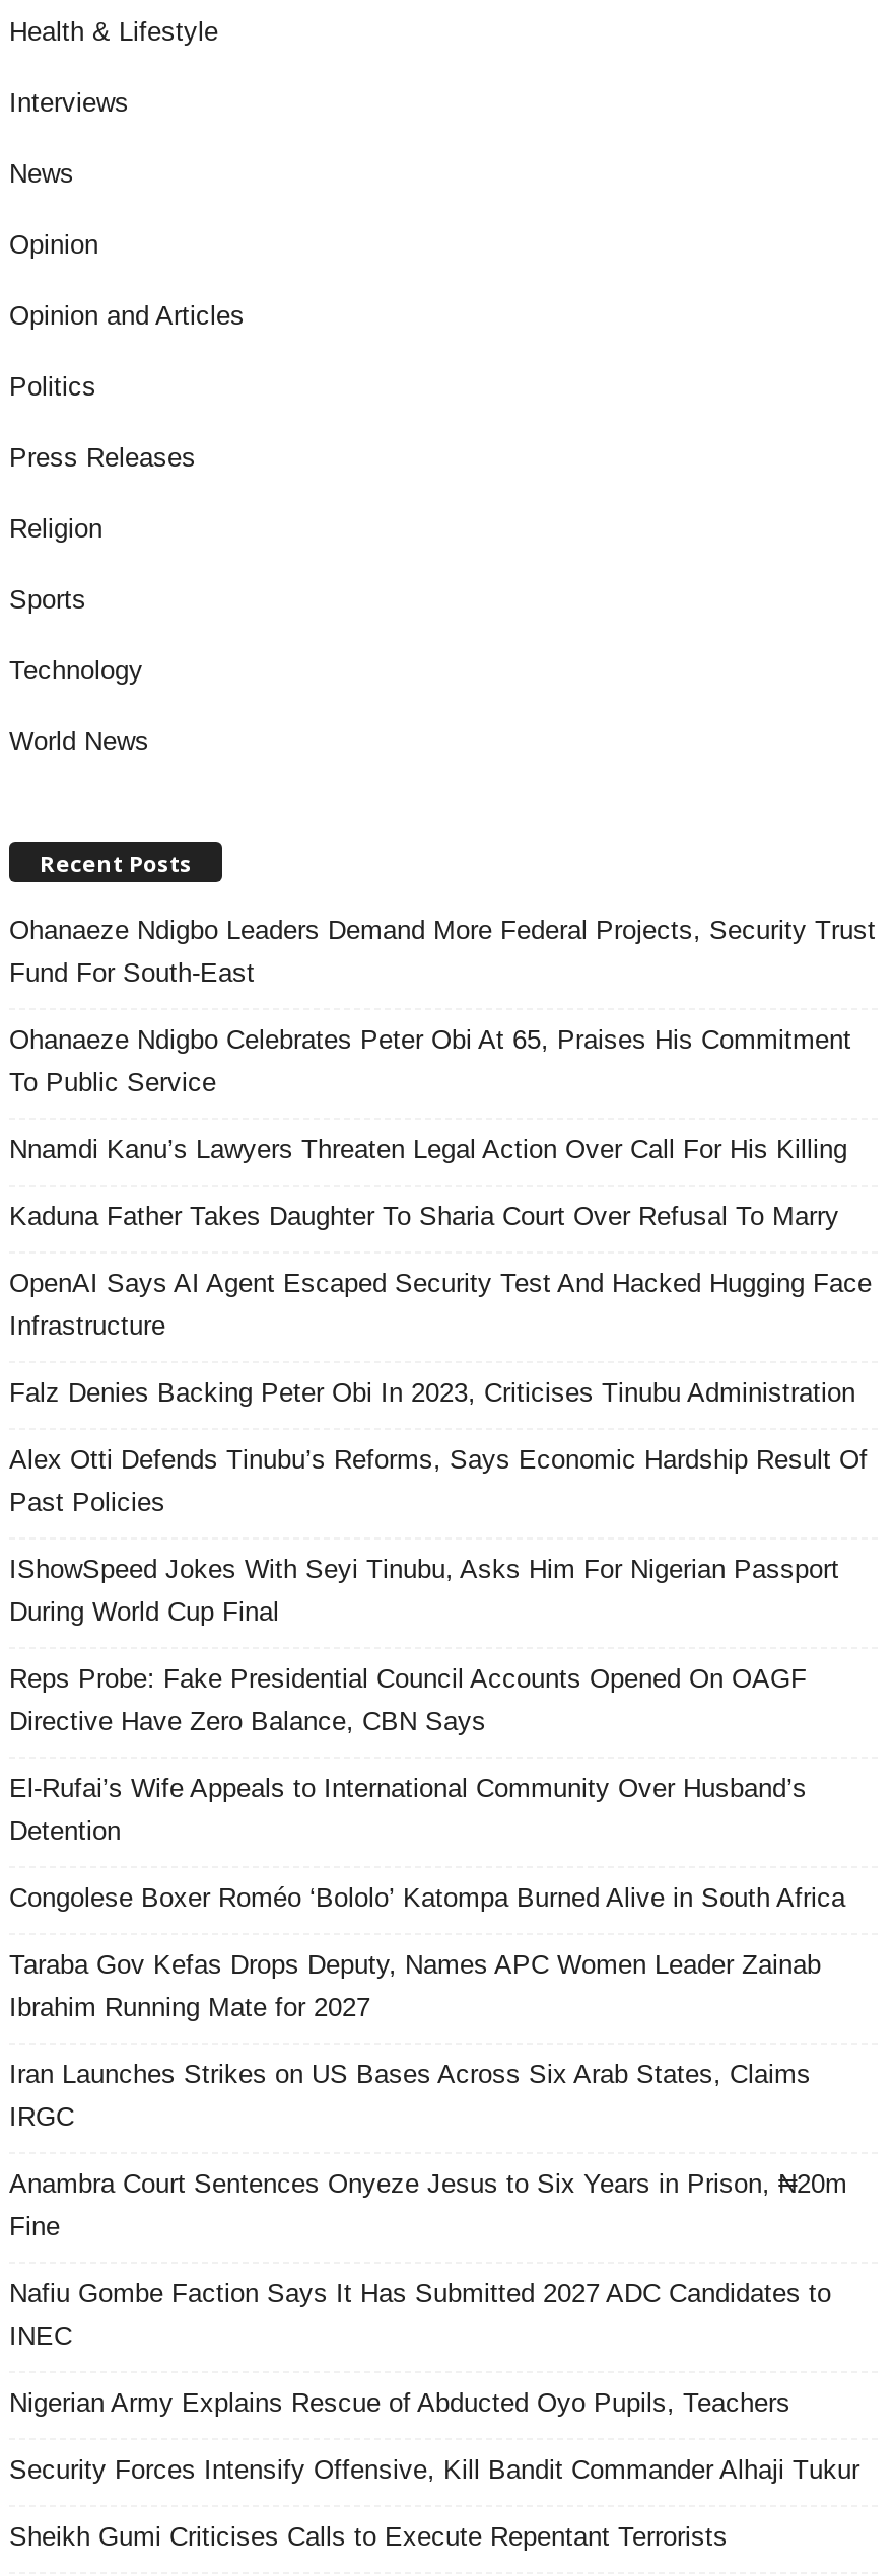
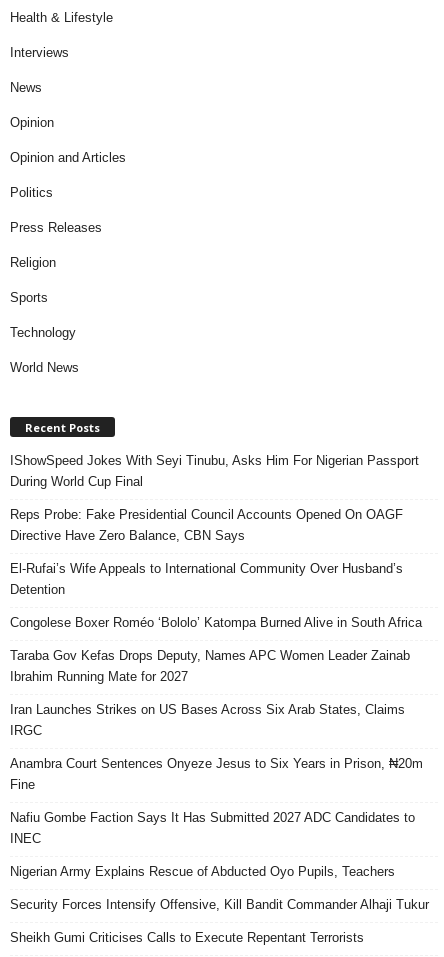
- Ohanaeze Ndigbo Leaders Demand More Federal Projects, Security Trust
- Fund For South-East
- Ohanaeze Ndigbo Celebrates Peter Obi At 65, Praises His Commitment
- To Public Service
- Nnamdi Kanu’s Lawyers Threaten Legal Action Over Call For His Killing
- Kaduna Father Takes Daughter To Sharia Court Over Refusal To Marry
- OpenAI Says AI Agent Escaped Security Test And Hacked Hugging Face
- Infrastructure
- Falz Denies Backing Peter Obi In 2023, Criticises Tinubu Administration
- Alex Otti Defends Tinubu’s Reforms, Says Economic Hardship Result Of
- Past Policies
